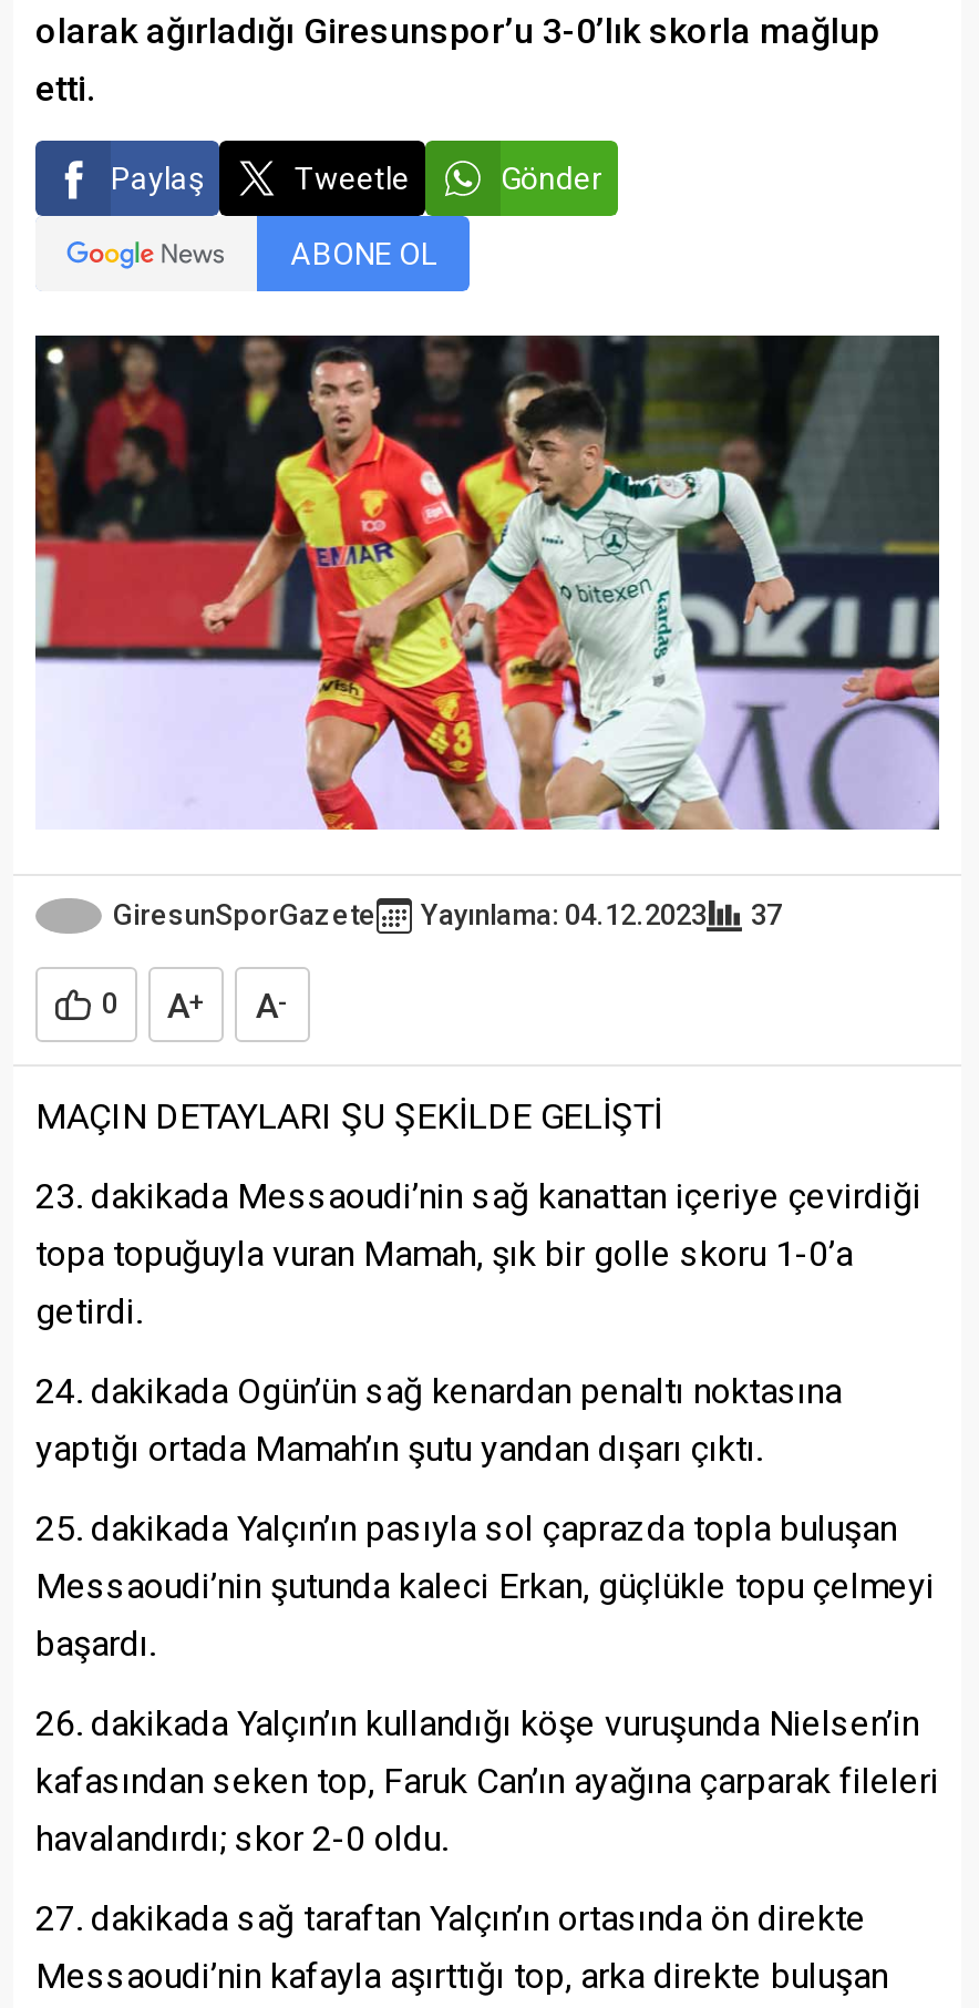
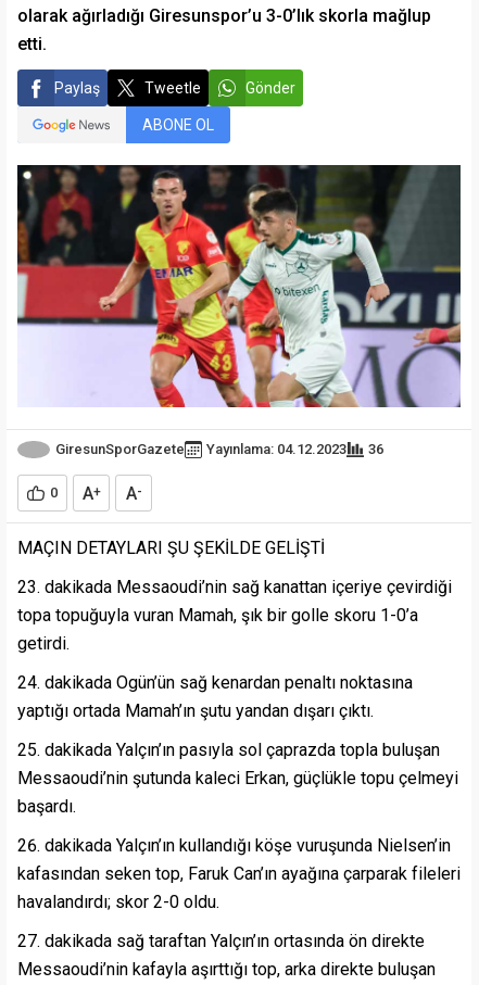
- GiresunSporGazete Yayınlama: 04.12.2023 37
+ GiresunSporGazete Yayınlama: 04.12.2023 36
